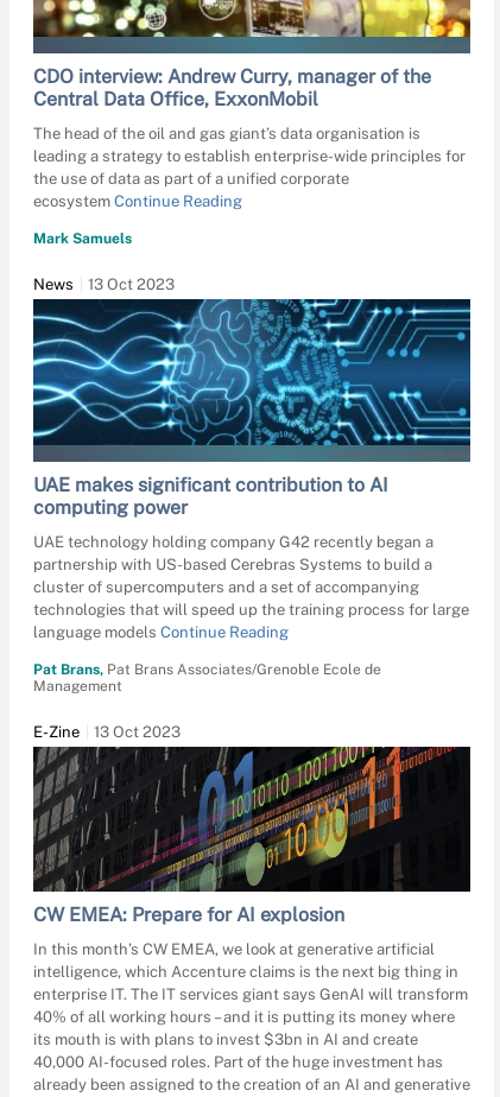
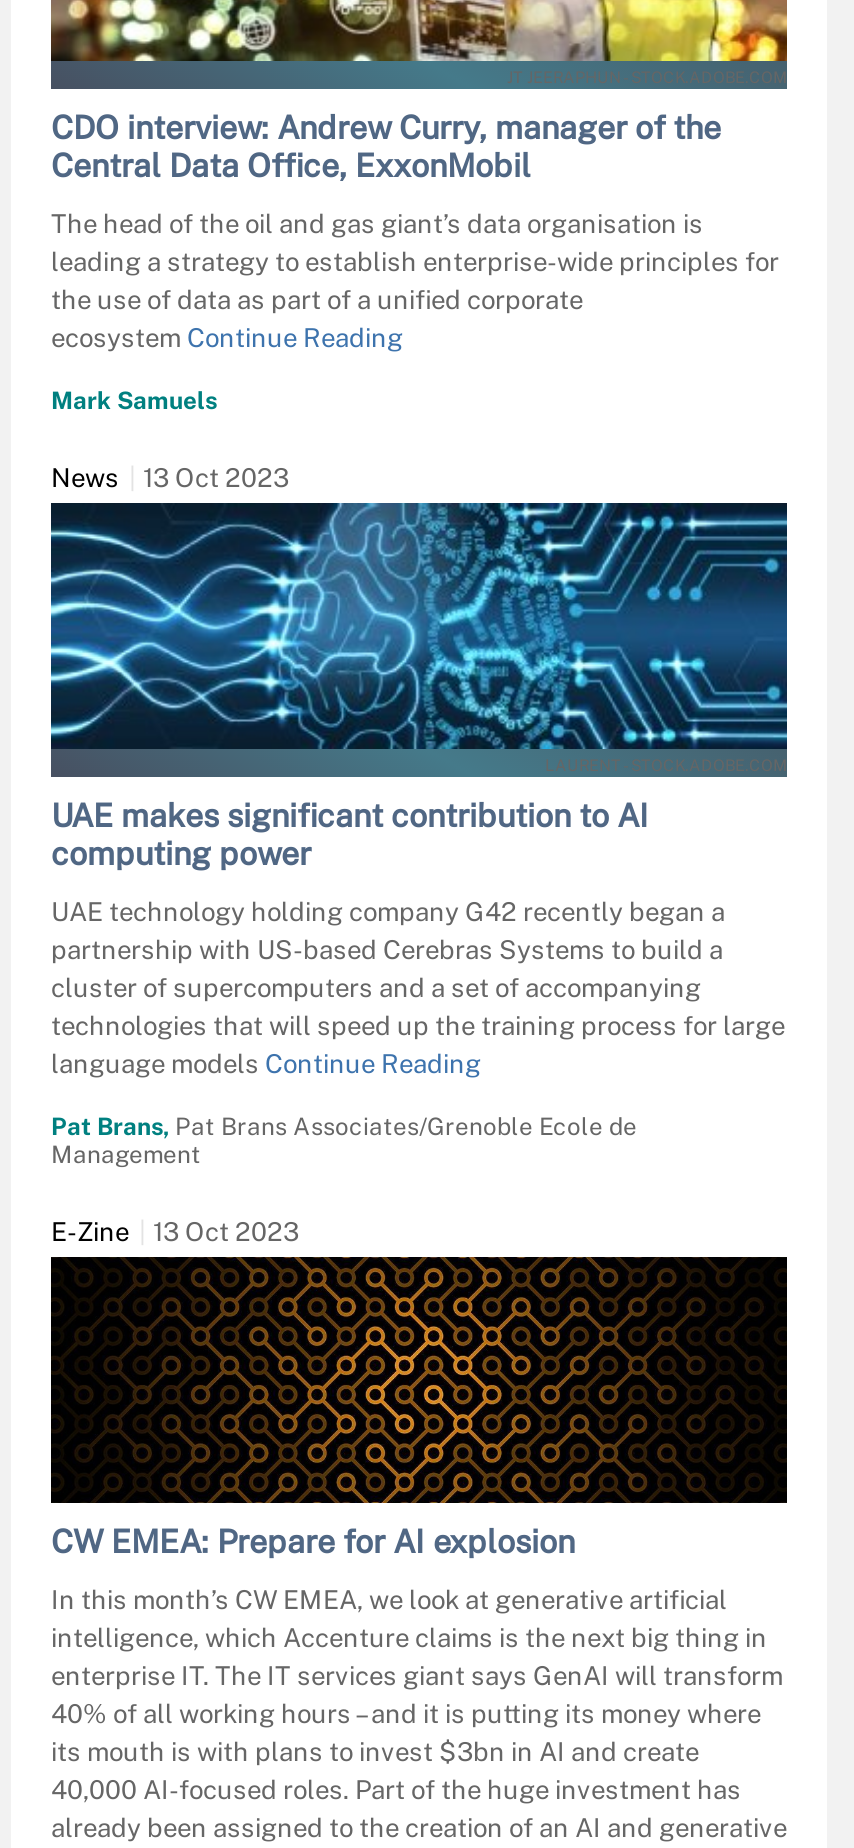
- [image]
+ [image]
